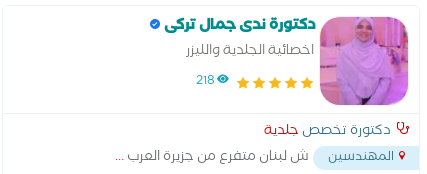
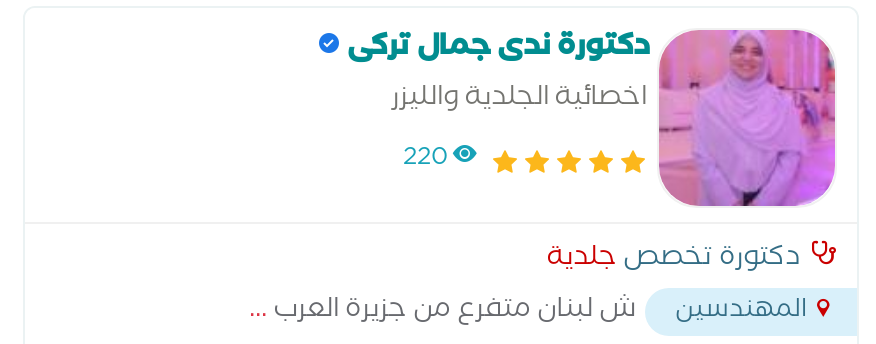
- 218
+ 220
